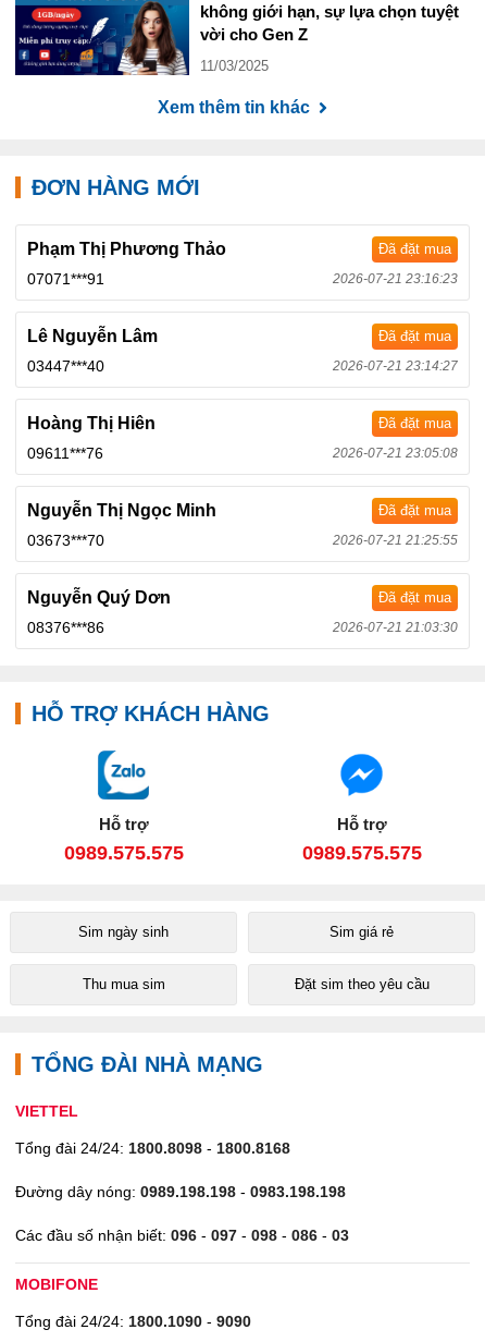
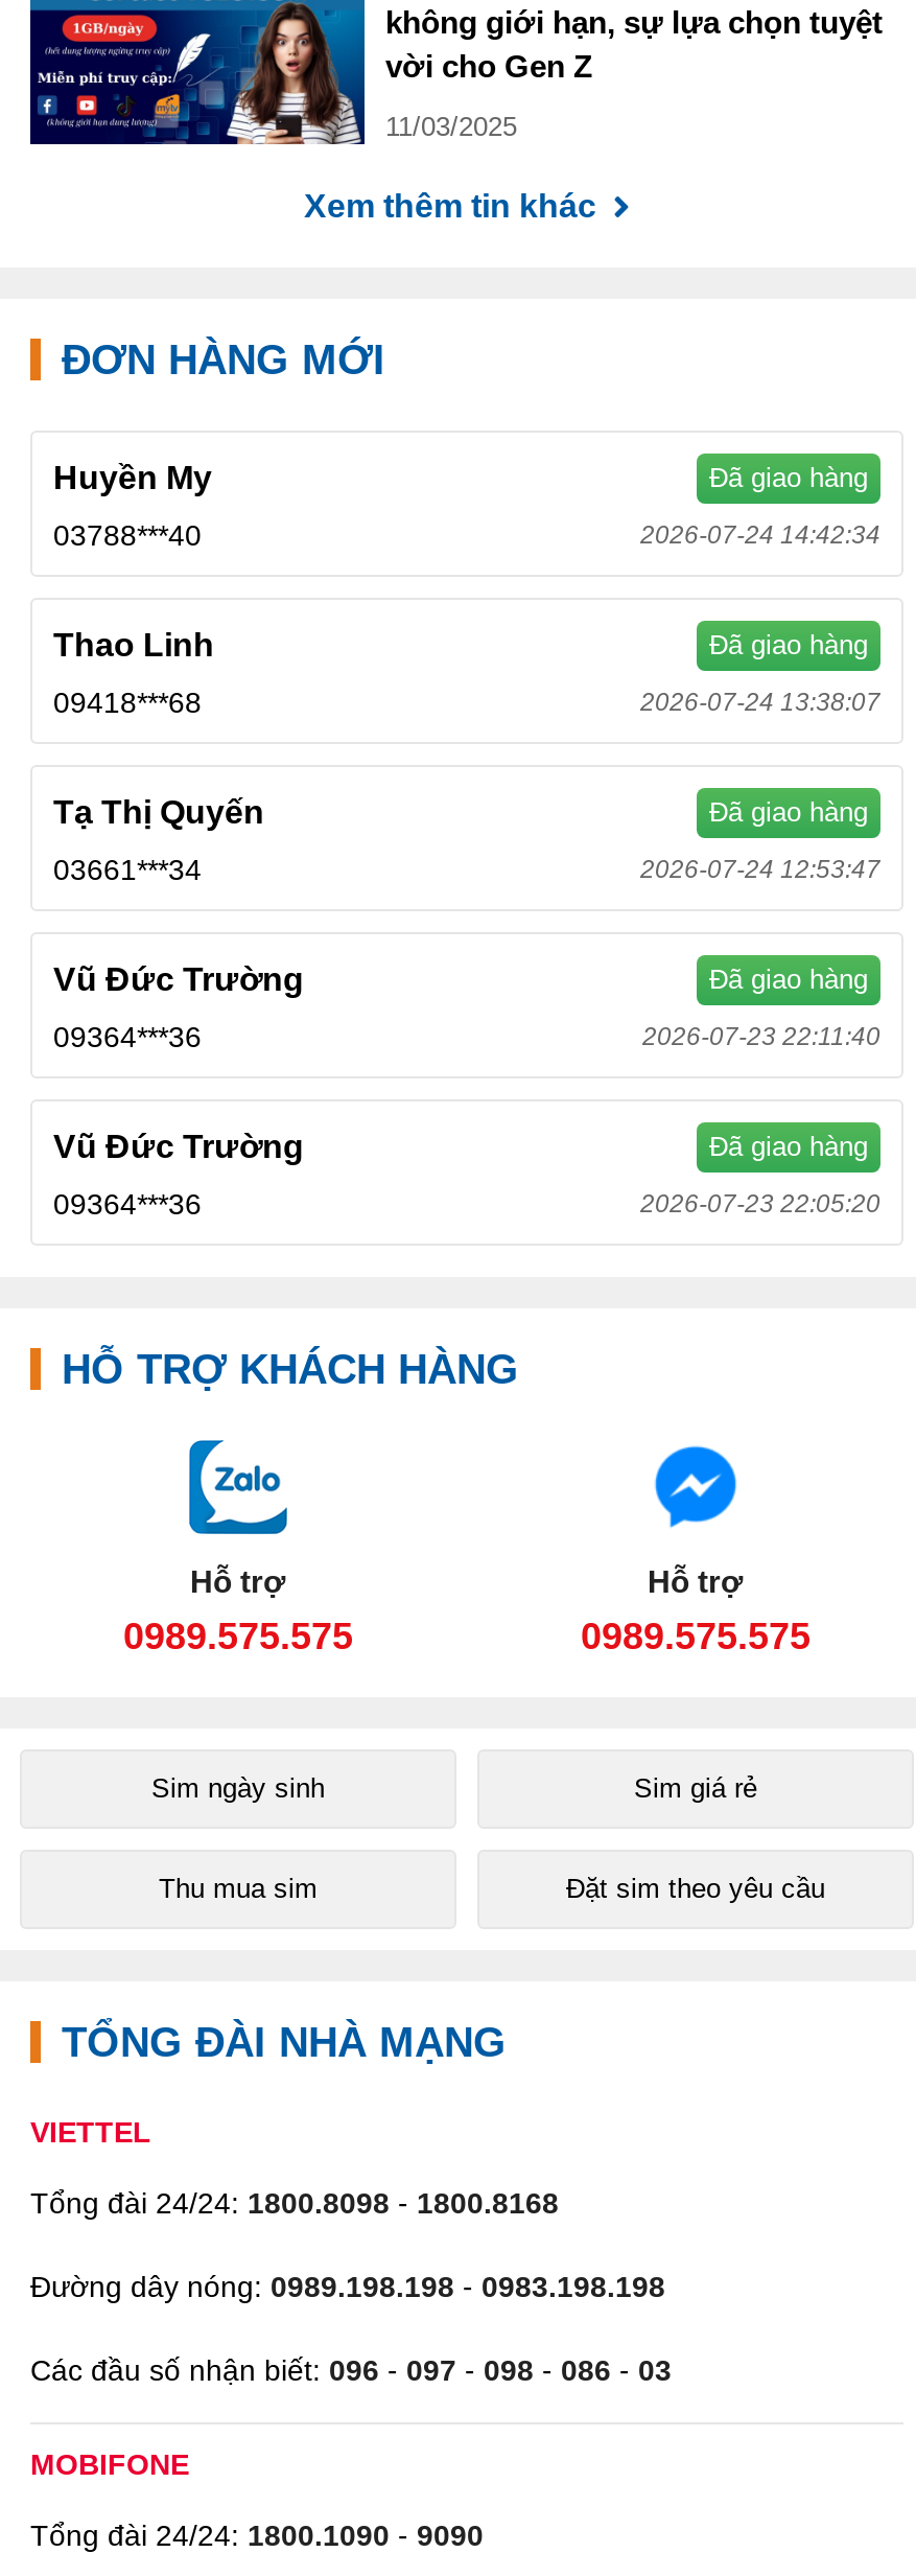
- Phạm Thị Phương Thảo
- Đã đặt mua
+ Huyền My
+ Đã giao hàng

- 07071***91
- 2026-07-21 23:16:23
+ 03788***40
+ 2026-07-24 14:42:34

- Lê Nguyễn Lâm
- Đã đặt mua
+ Thao Linh
+ Đã giao hàng

- 03447***40
- 2026-07-21 23:14:27
+ 09418***68
+ 2026-07-24 13:38:07

- Hoàng Thị Hiên
- Đã đặt mua
+ Tạ Thị Quyến
+ Đã giao hàng

- 09611***76
- 2026-07-21 23:05:08
+ 03661***34
+ 2026-07-24 12:53:47

- Nguyễn Thị Ngọc Minh
- Đã đặt mua
+ Vũ Đức Trường
+ Đã giao hàng

- 03673***70
- 2026-07-21 21:25:55
+ 09364***36
+ 2026-07-23 22:11:40

- Nguyễn Quý Dơn
- Đã đặt mua
+ Vũ Đức Trường
+ Đã giao hàng

- 08376***86
- 2026-07-21 21:03:30
+ 09364***36
+ 2026-07-23 22:05:20
